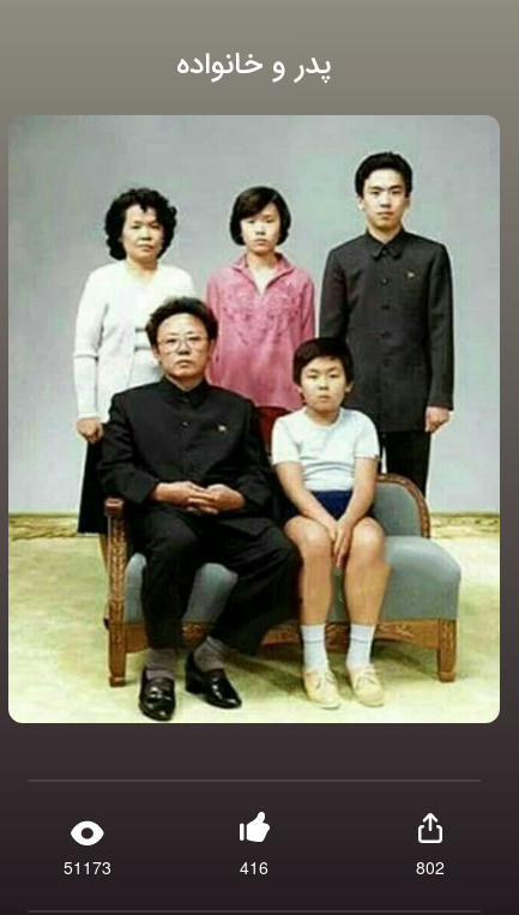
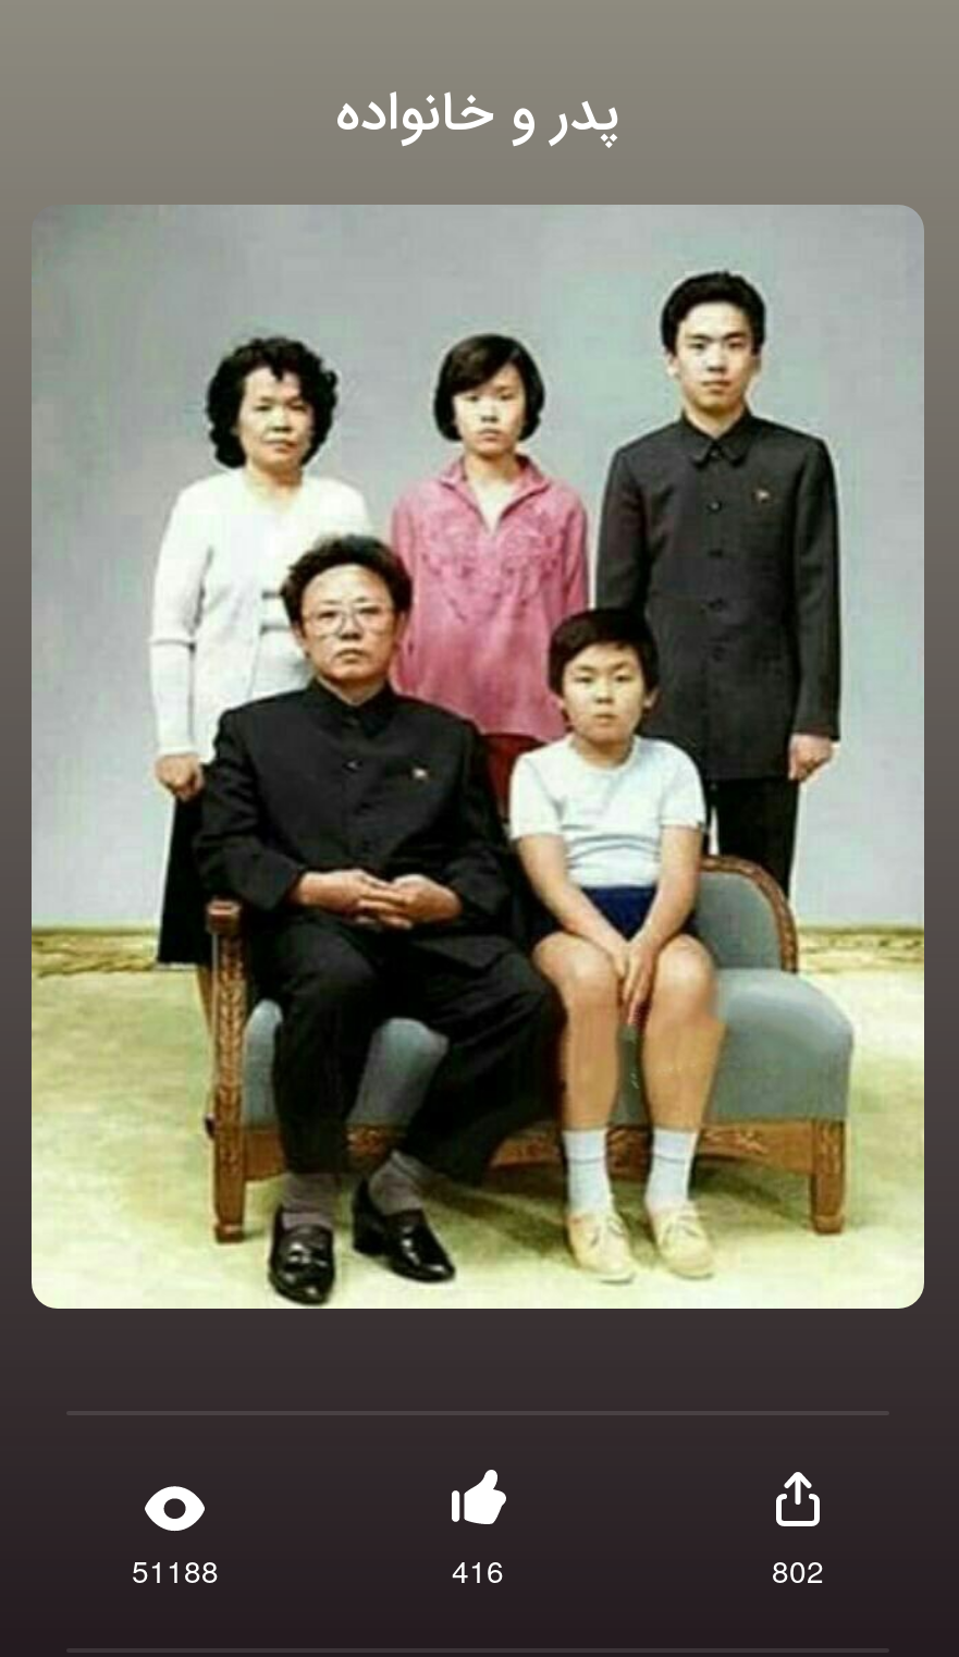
- 51173
+ 51188
